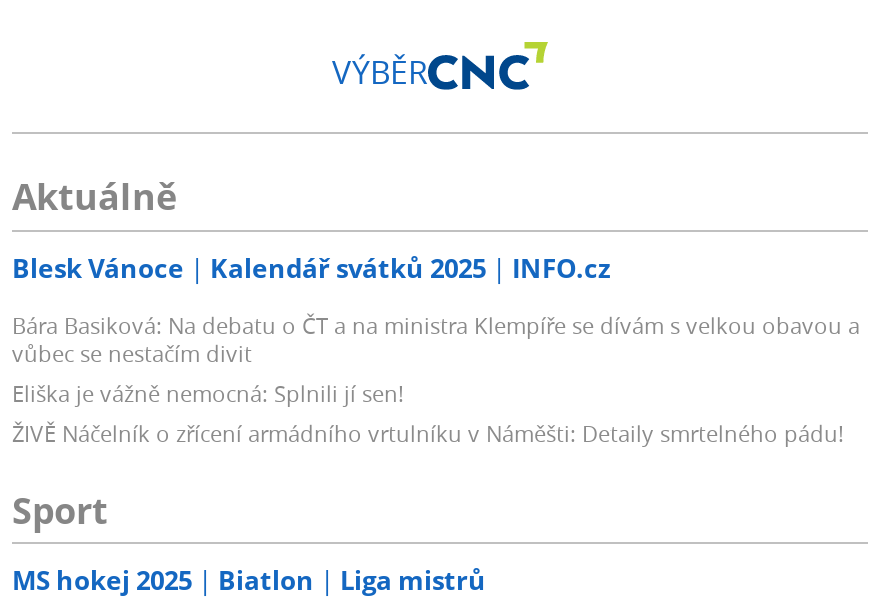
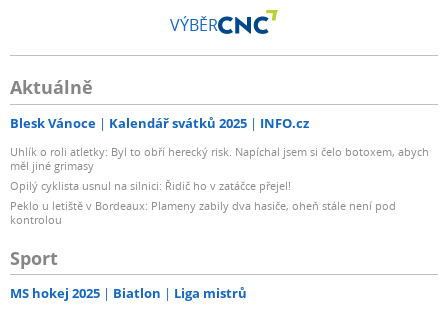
- Bára Basiková: Na debatu o ČT a na ministra Klempíře se dívám s velkou obavou a
- vůbec se nestačím divit
- Eliška je vážně nemocná: Splnili jí sen!
- ŽIVĚ Náčelník o zřícení armádního vrtulníku v Náměšti: Detaily smrtelného pádu!
+ Uhlík o roli atletky: Byl to obří herecký risk. Napíchal jsem si čelo botoxem, abych
+ měl jiné grimasy
+ Opilý cyklista usnul na silnici: Řidič ho v zatáčce přejel!
+ Peklo u letiště v Bordeaux: Plameny zabily dva hasiče, oheň stále není pod
+ kontrolou
